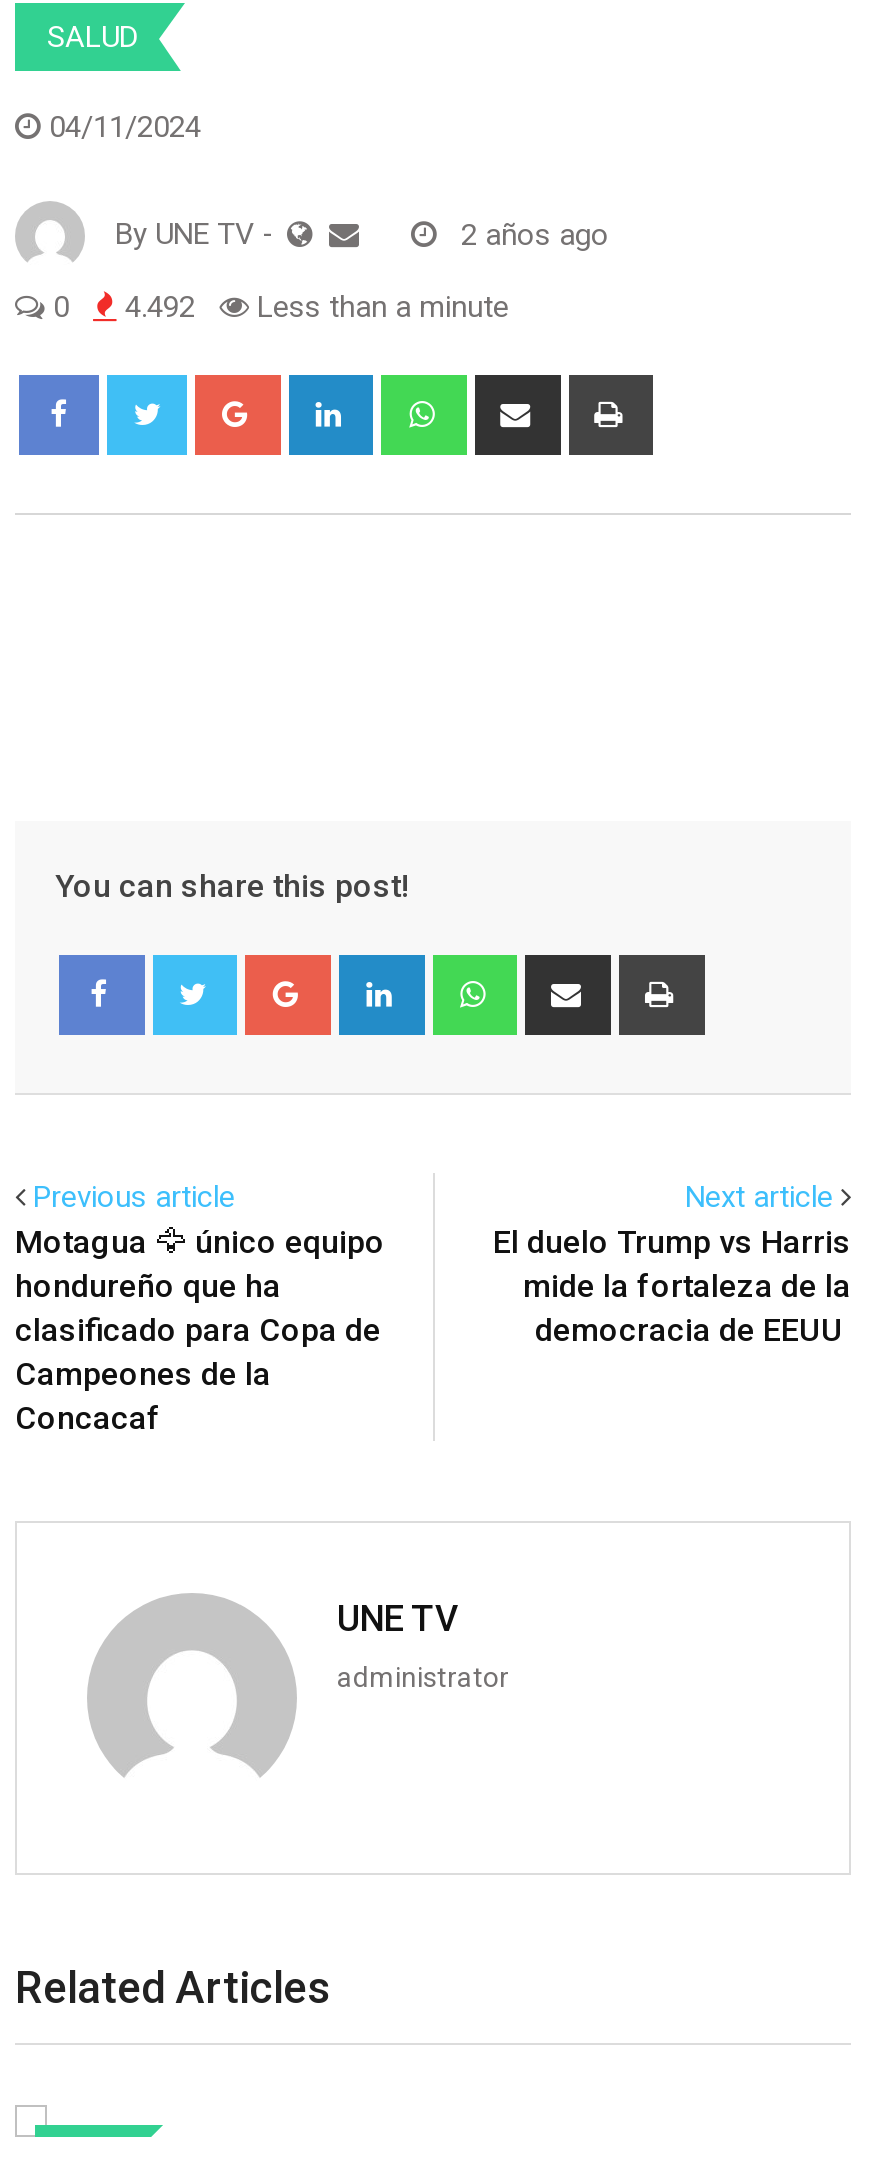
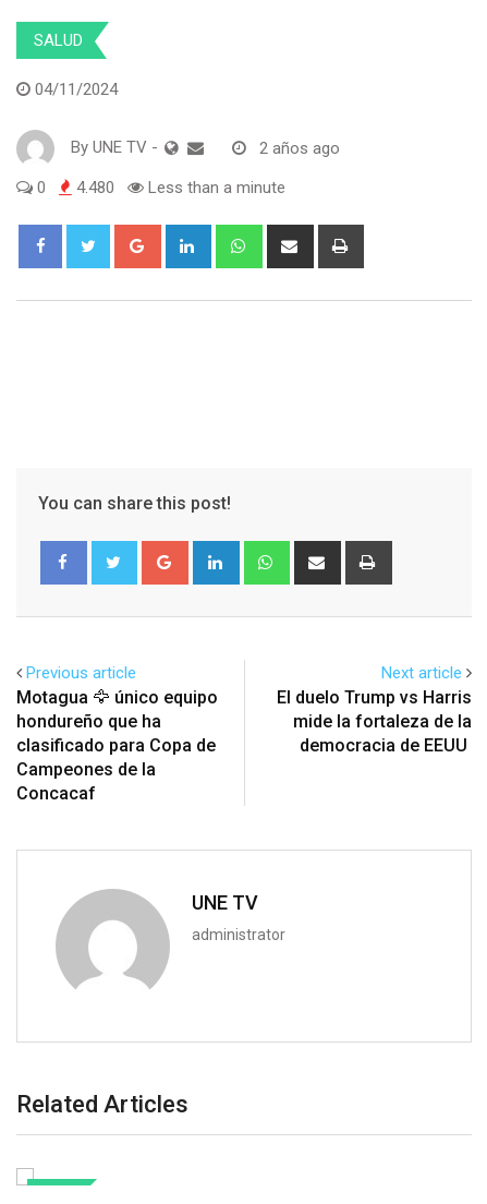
- 0 4.492 Less than a minute
+ 0 4.480 Less than a minute
